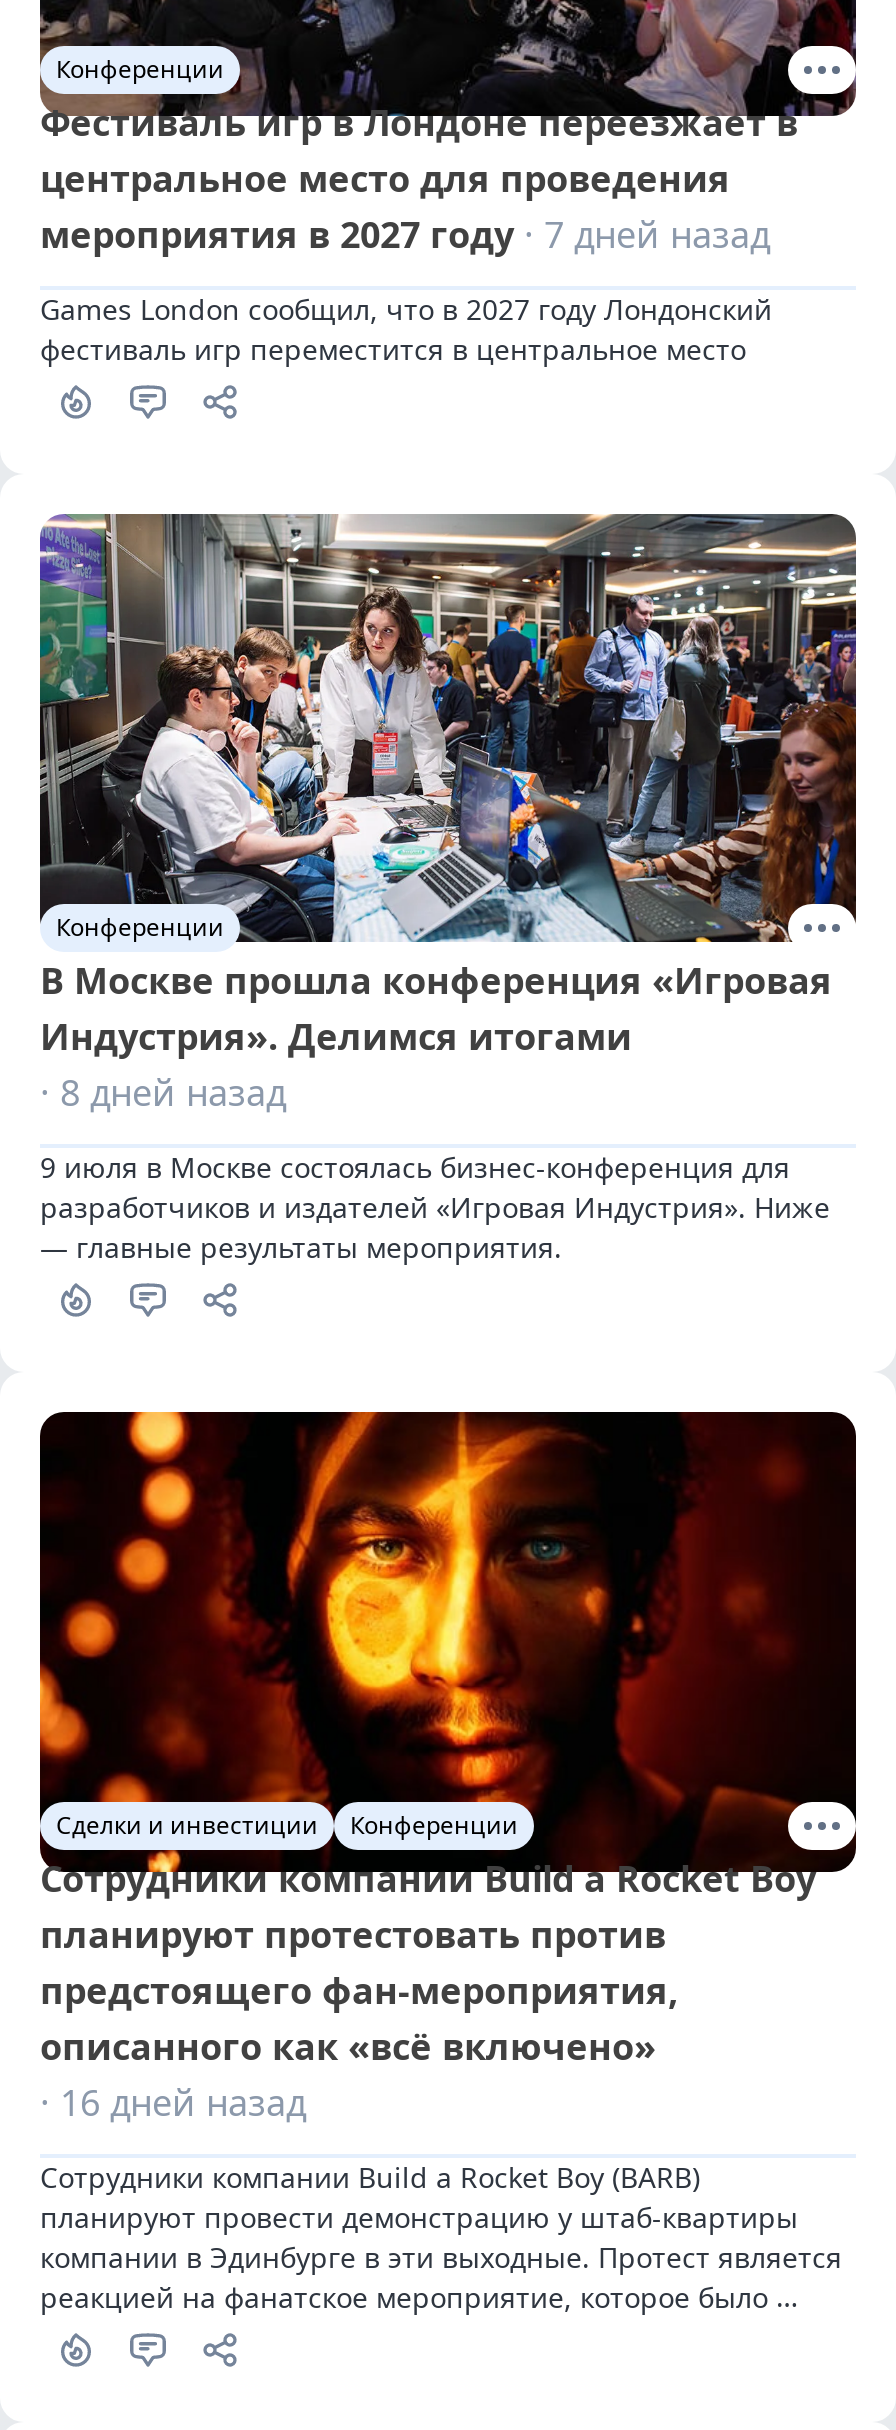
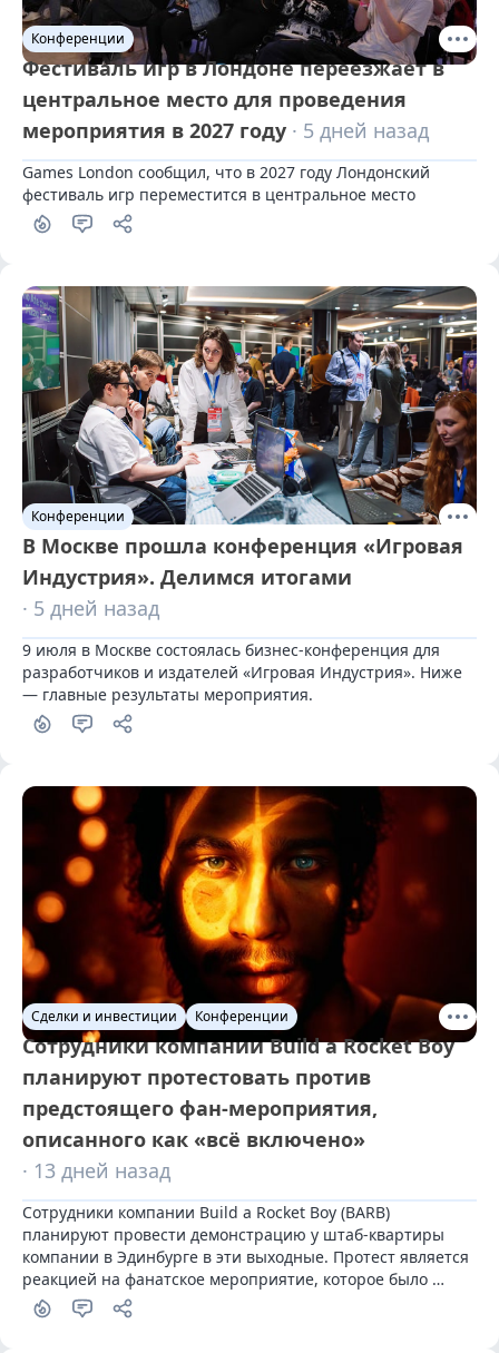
- мероприятия в 2027 году · 7 дней назад
+ мероприятия в 2027 году · 5 дней назад

- · 8 дней назад
+ · 5 дней назад

- · 16 дней назад
+ · 13 дней назад
